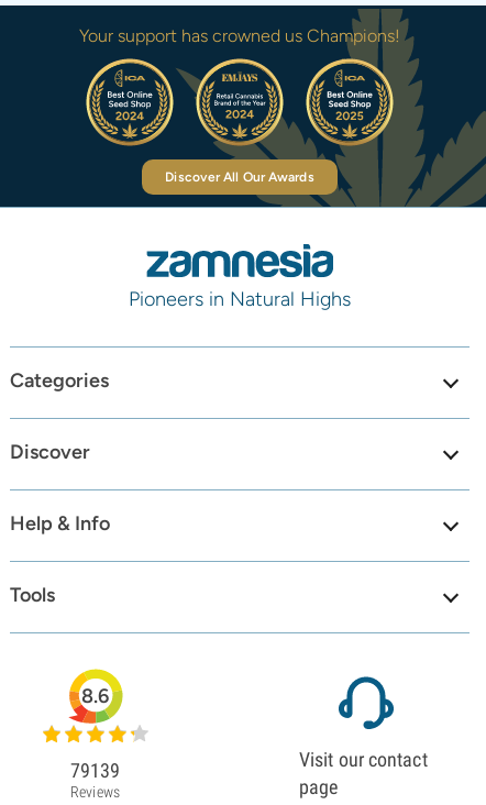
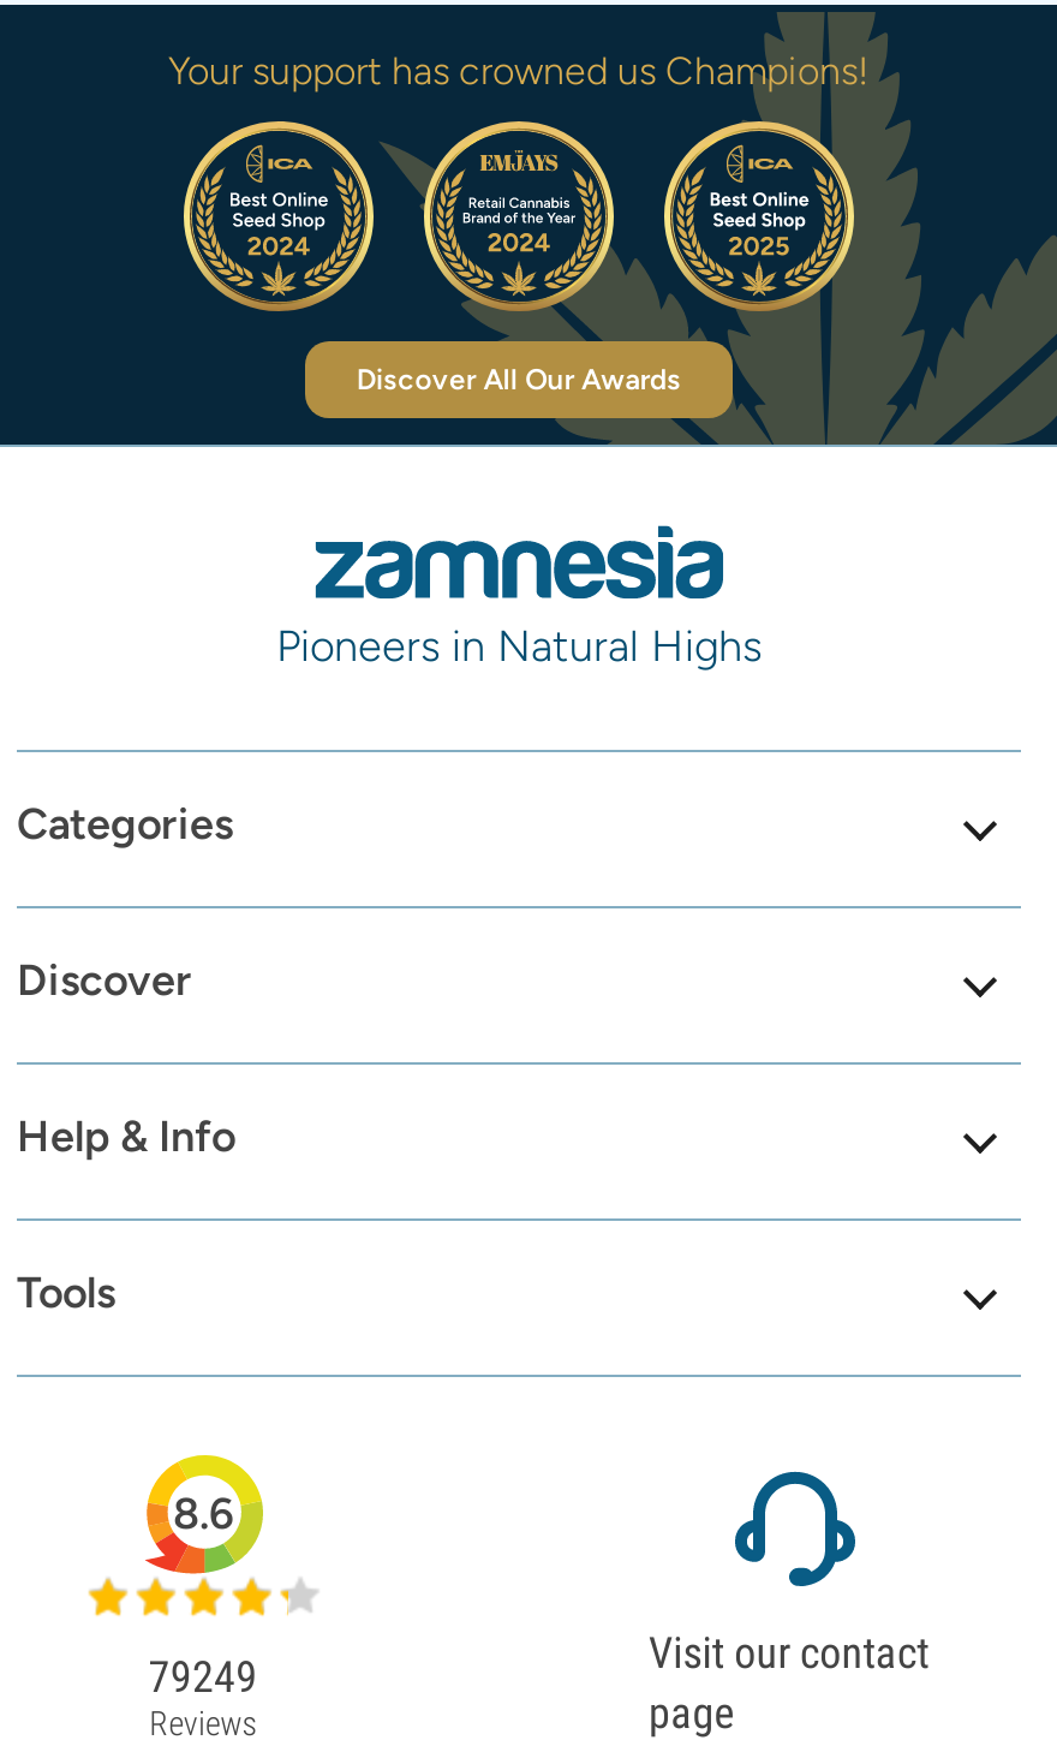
- 79139
+ 79249
